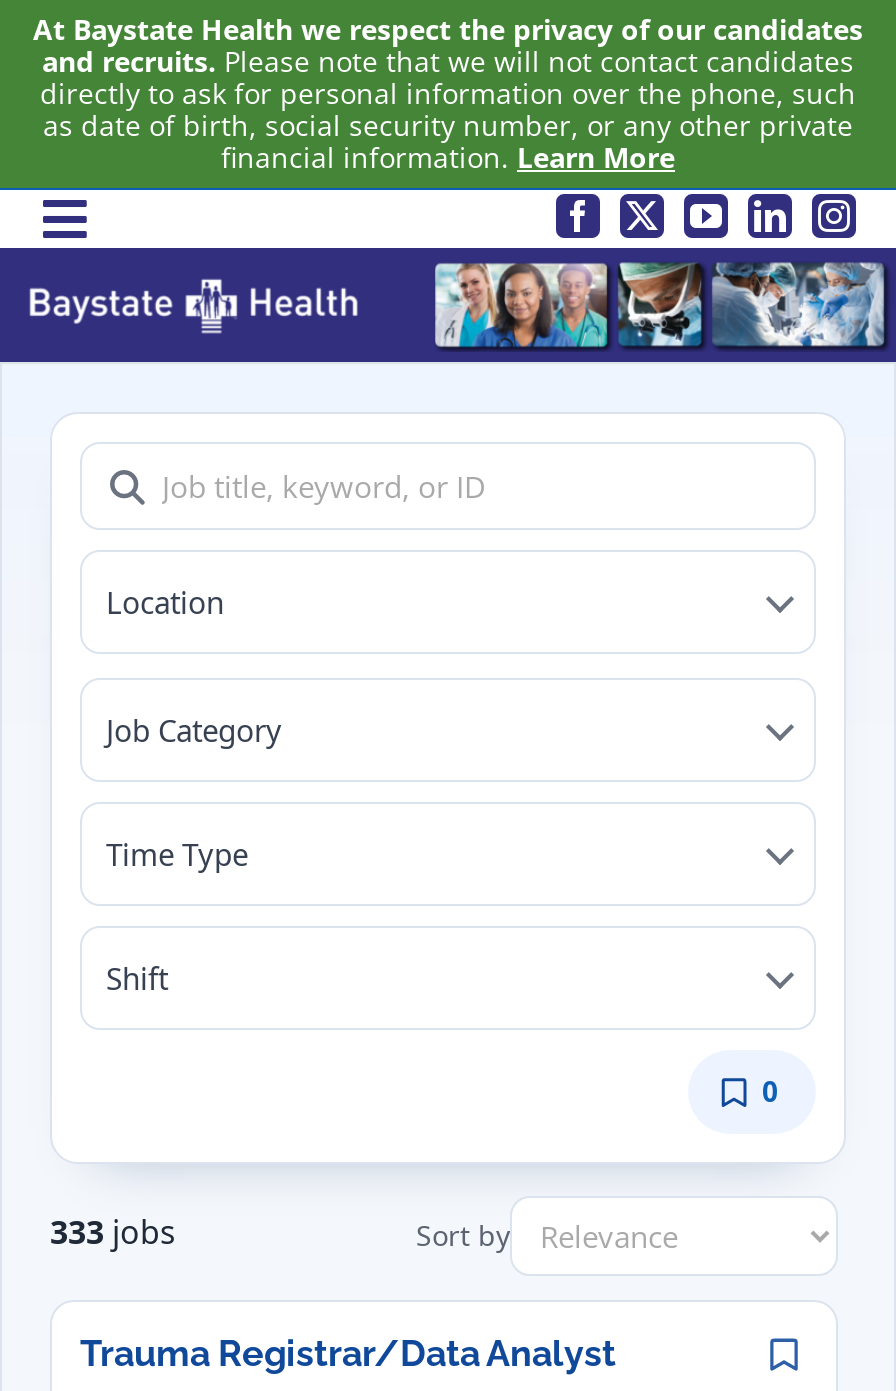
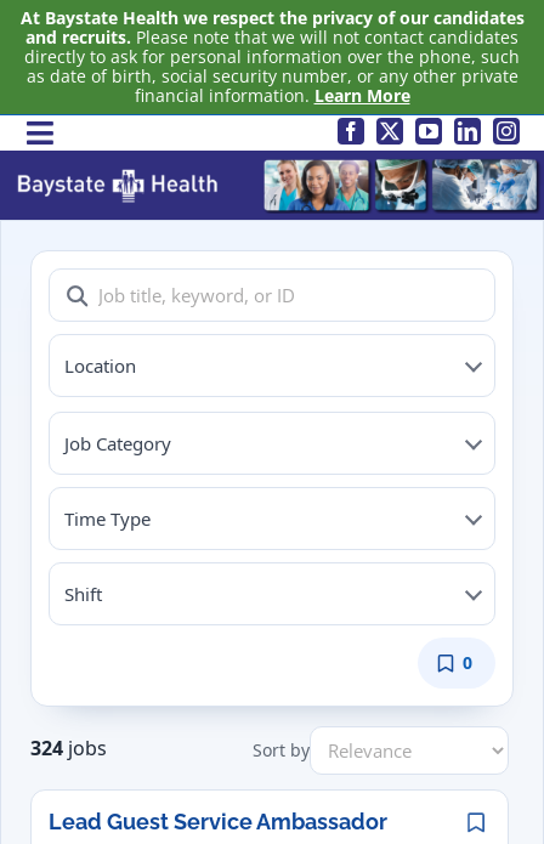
- 333 jobs
+ 324 jobs

- Trauma Registrar/Data Analyst
+ Lead Guest Service Ambassador
